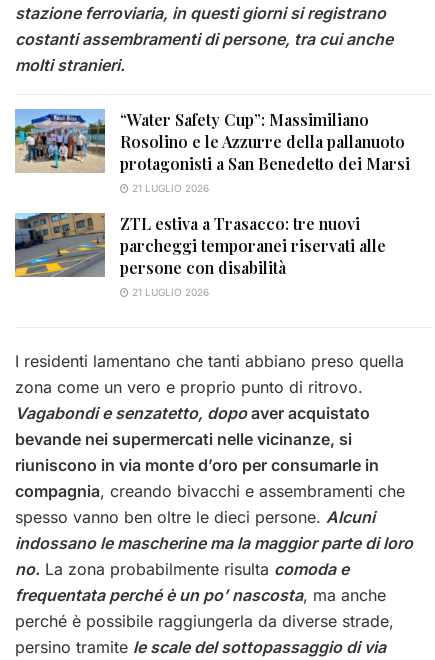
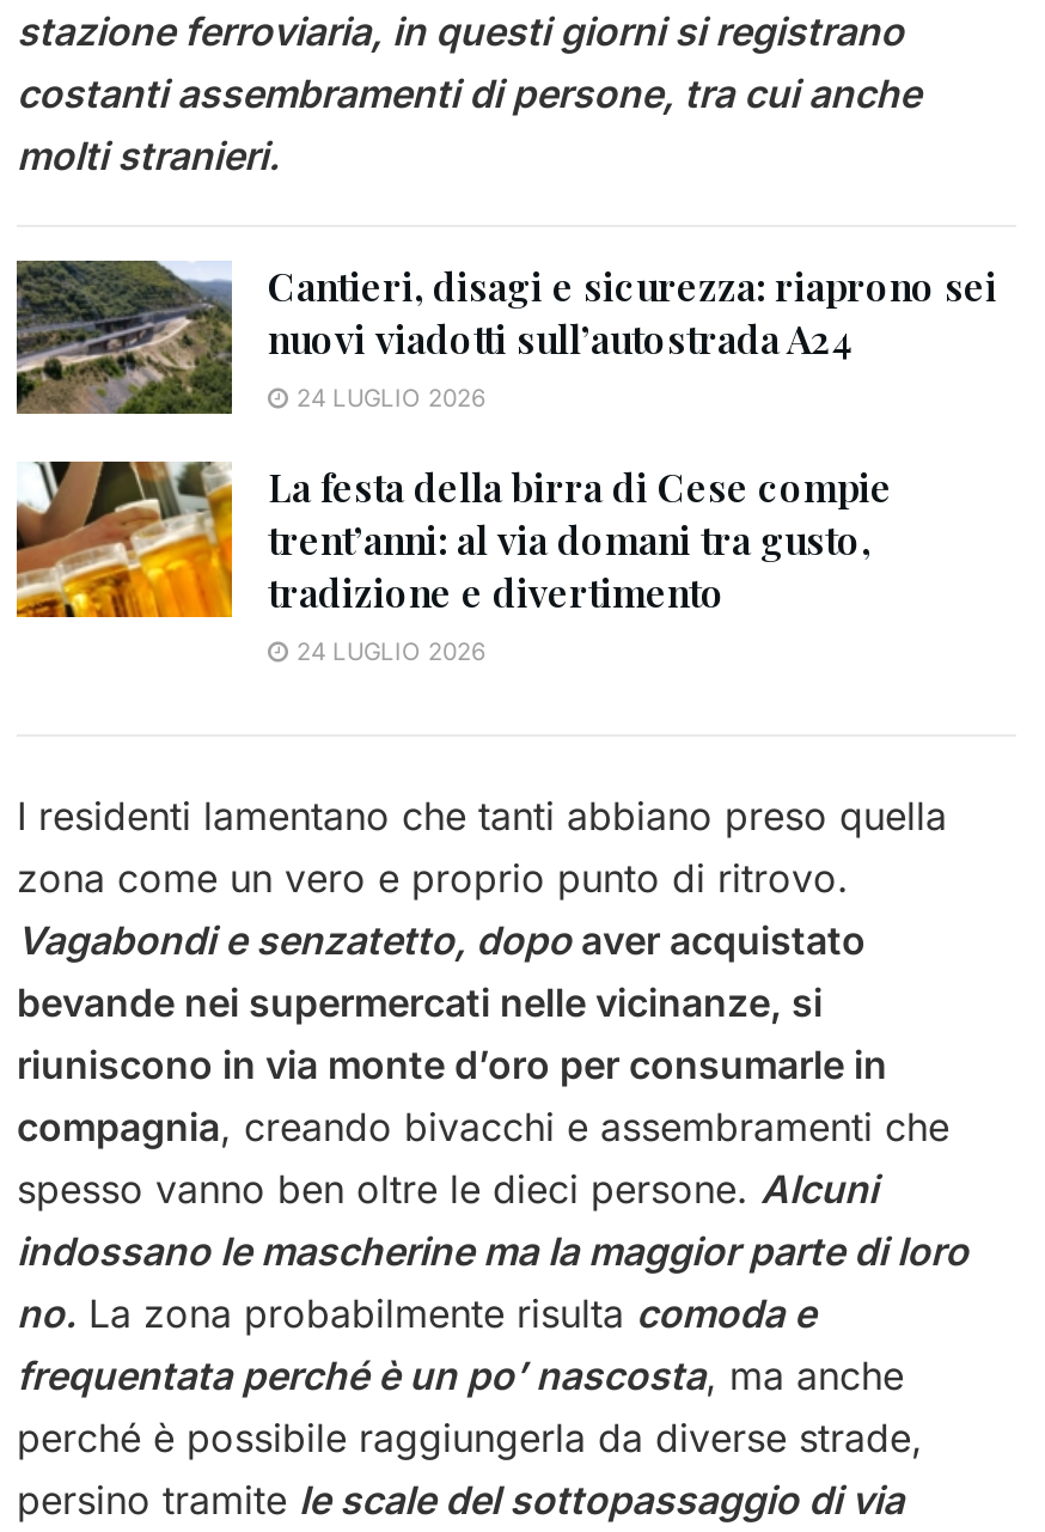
- [image]
- “Water Safety Cup”: Massimiliano
- Rosolino e le Azzurre della pallanuoto
- protagonisti a San Benedetto dei Marsi
- 21 LUGLIO 2026
+ [image]
+ Cantieri, disagi e sicurezza: riaprono sei
+ nuovi viadotti sull’autostrada A24
+ 24 LUGLIO 2026

- [image]
- ZTL estiva a Trasacco: tre nuovi
- parcheggi temporanei riservati alle
- persone con disabilità
- 21 LUGLIO 2026
+ [image]
+ La festa della birra di Cese compie
+ trent’anni: al via domani tra gusto,
+ tradizione e divertimento
+ 24 LUGLIO 2026
